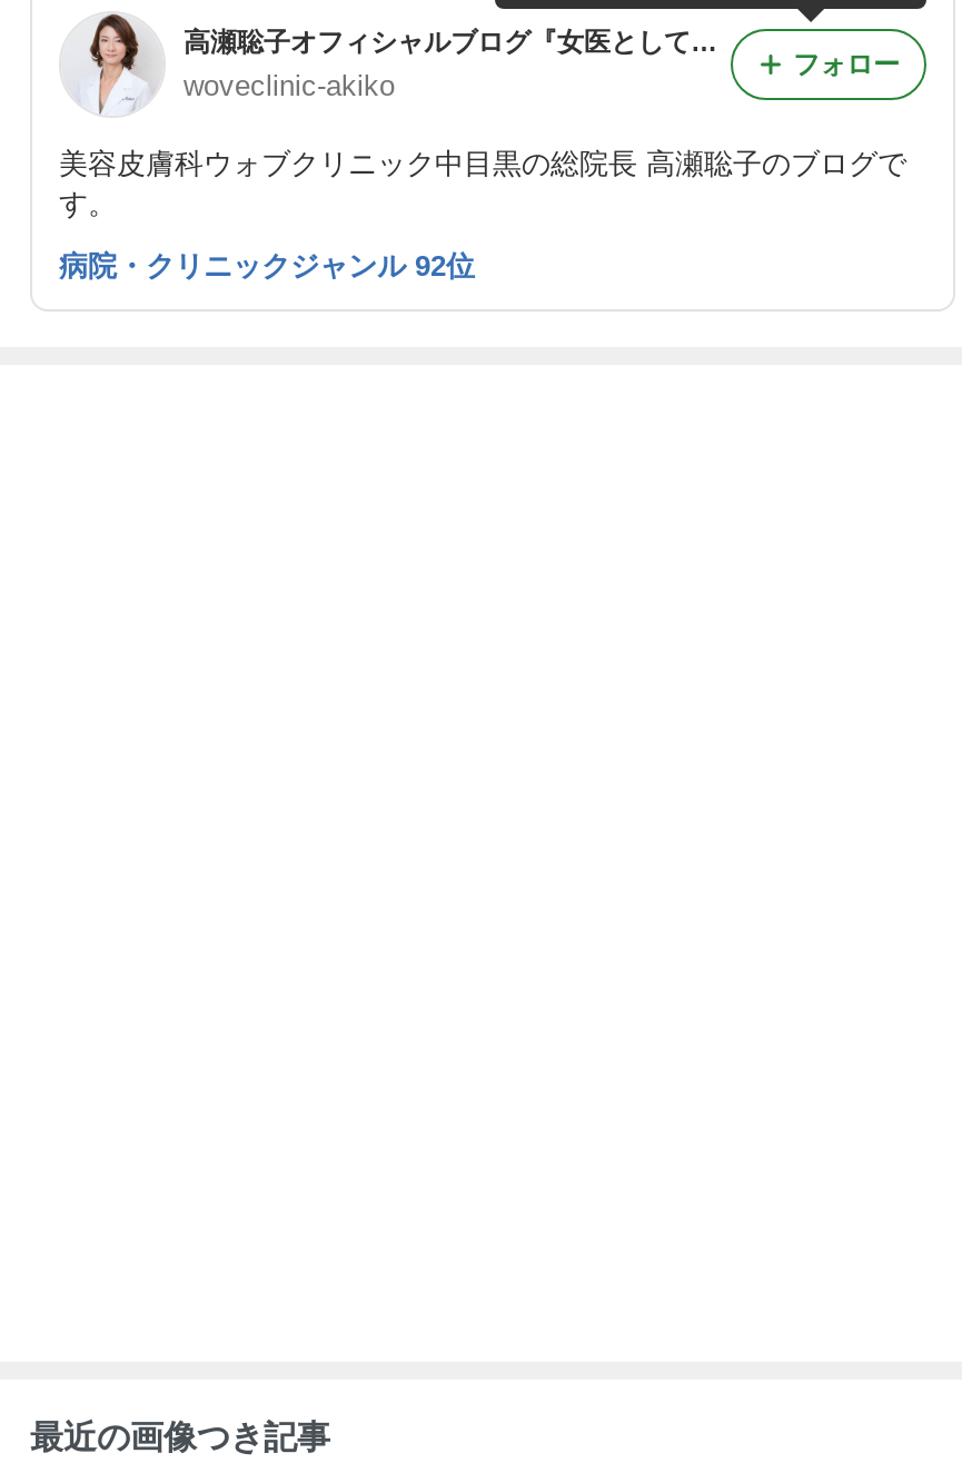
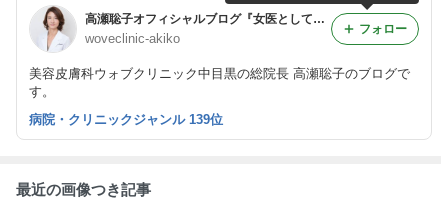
- 病院・クリニックジャンル 92位
+ 病院・クリニックジャンル 139位
